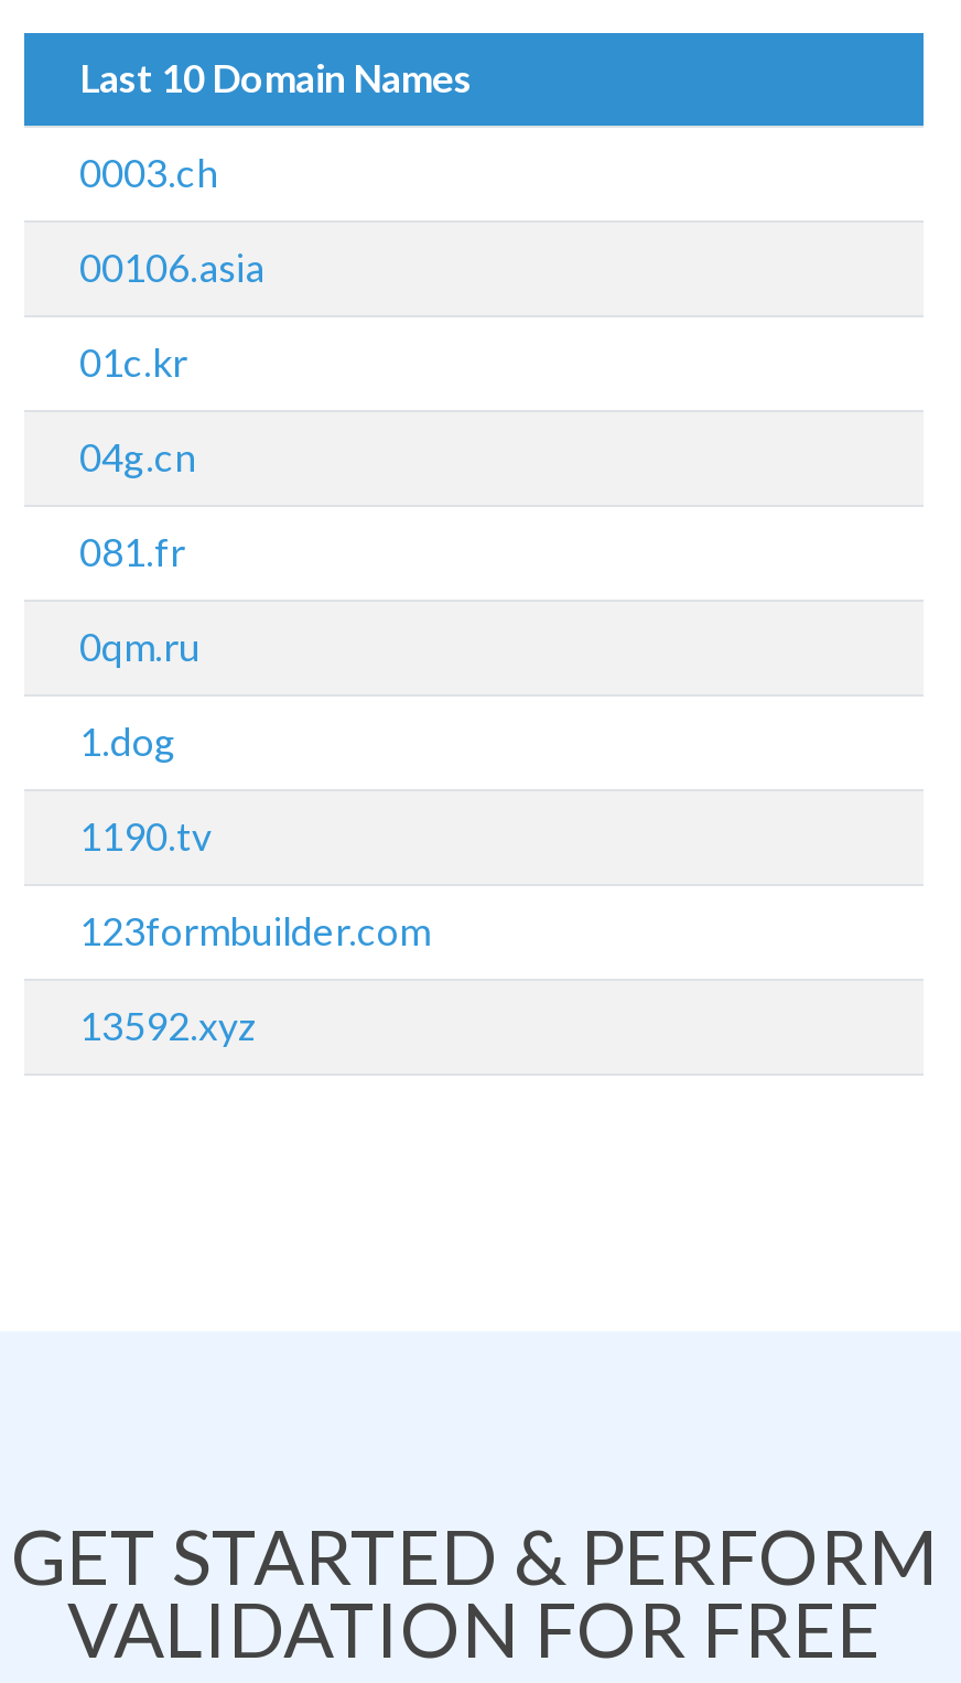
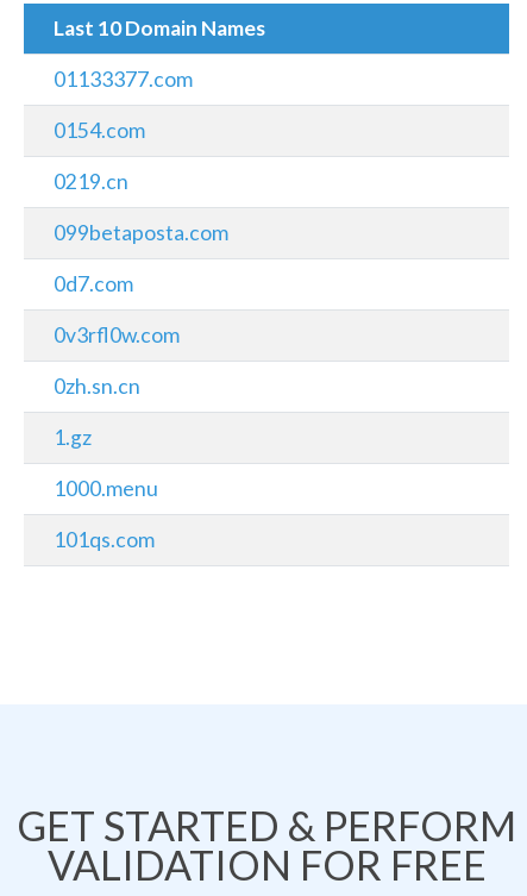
- 0003.ch
+ 01133377.com

- 00106.asia
+ 0154.com

- 01c.kr
+ 0219.cn

- 04g.cn
+ 099betaposta.com

- 081.fr
+ 0d7.com

- 0qm.ru
+ 0v3rfl0w.com

- 1.dog
+ 0zh.sn.cn

- 1190.tv
+ 1.gz

- 123formbuilder.com
+ 1000.menu

- 13592.xyz
+ 101qs.com
